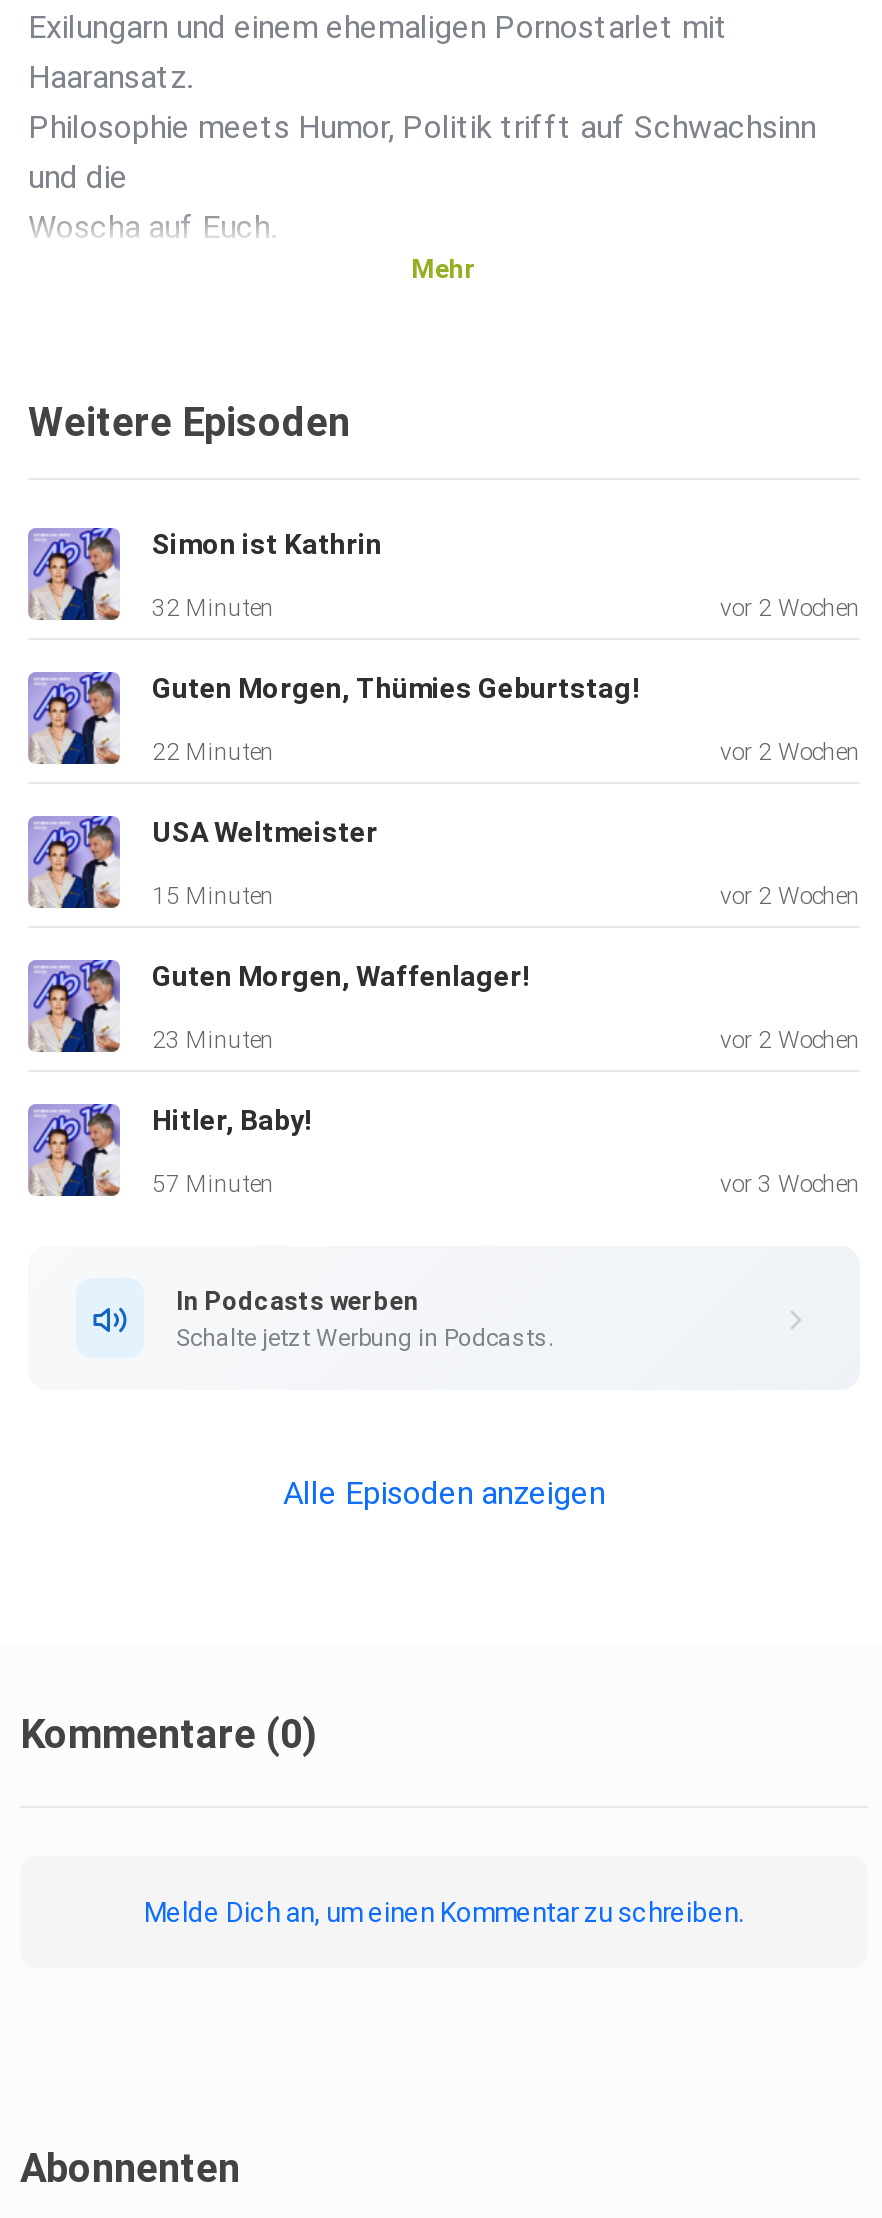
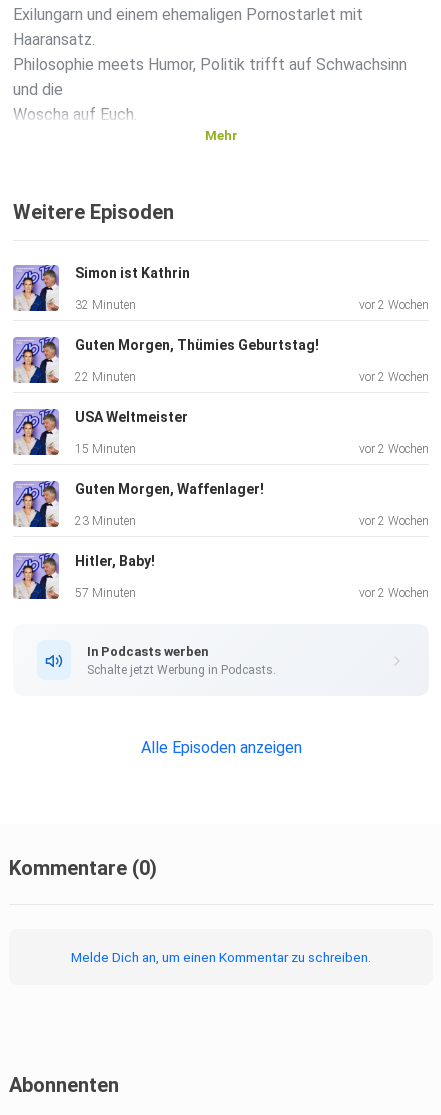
- vor 3 Wochen
+ vor 2 Wochen
